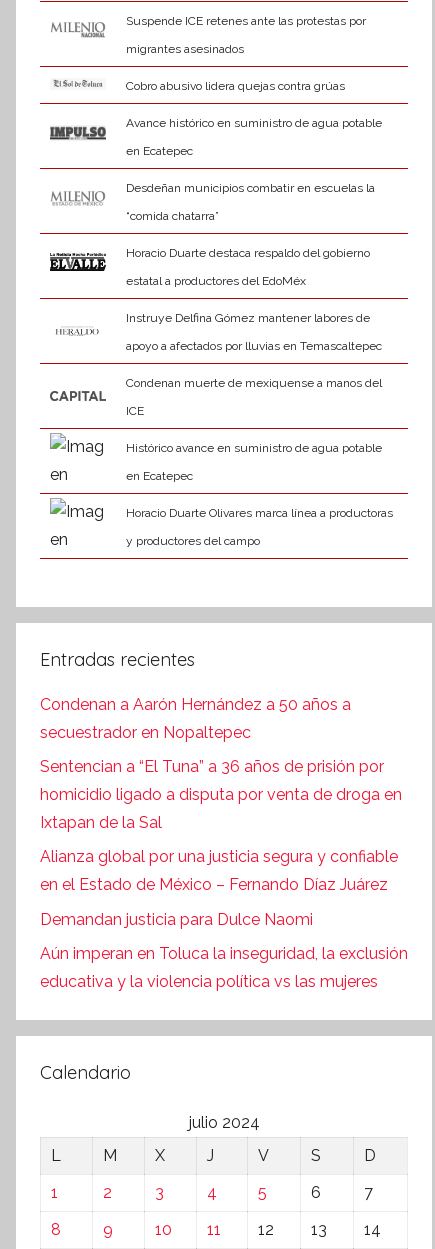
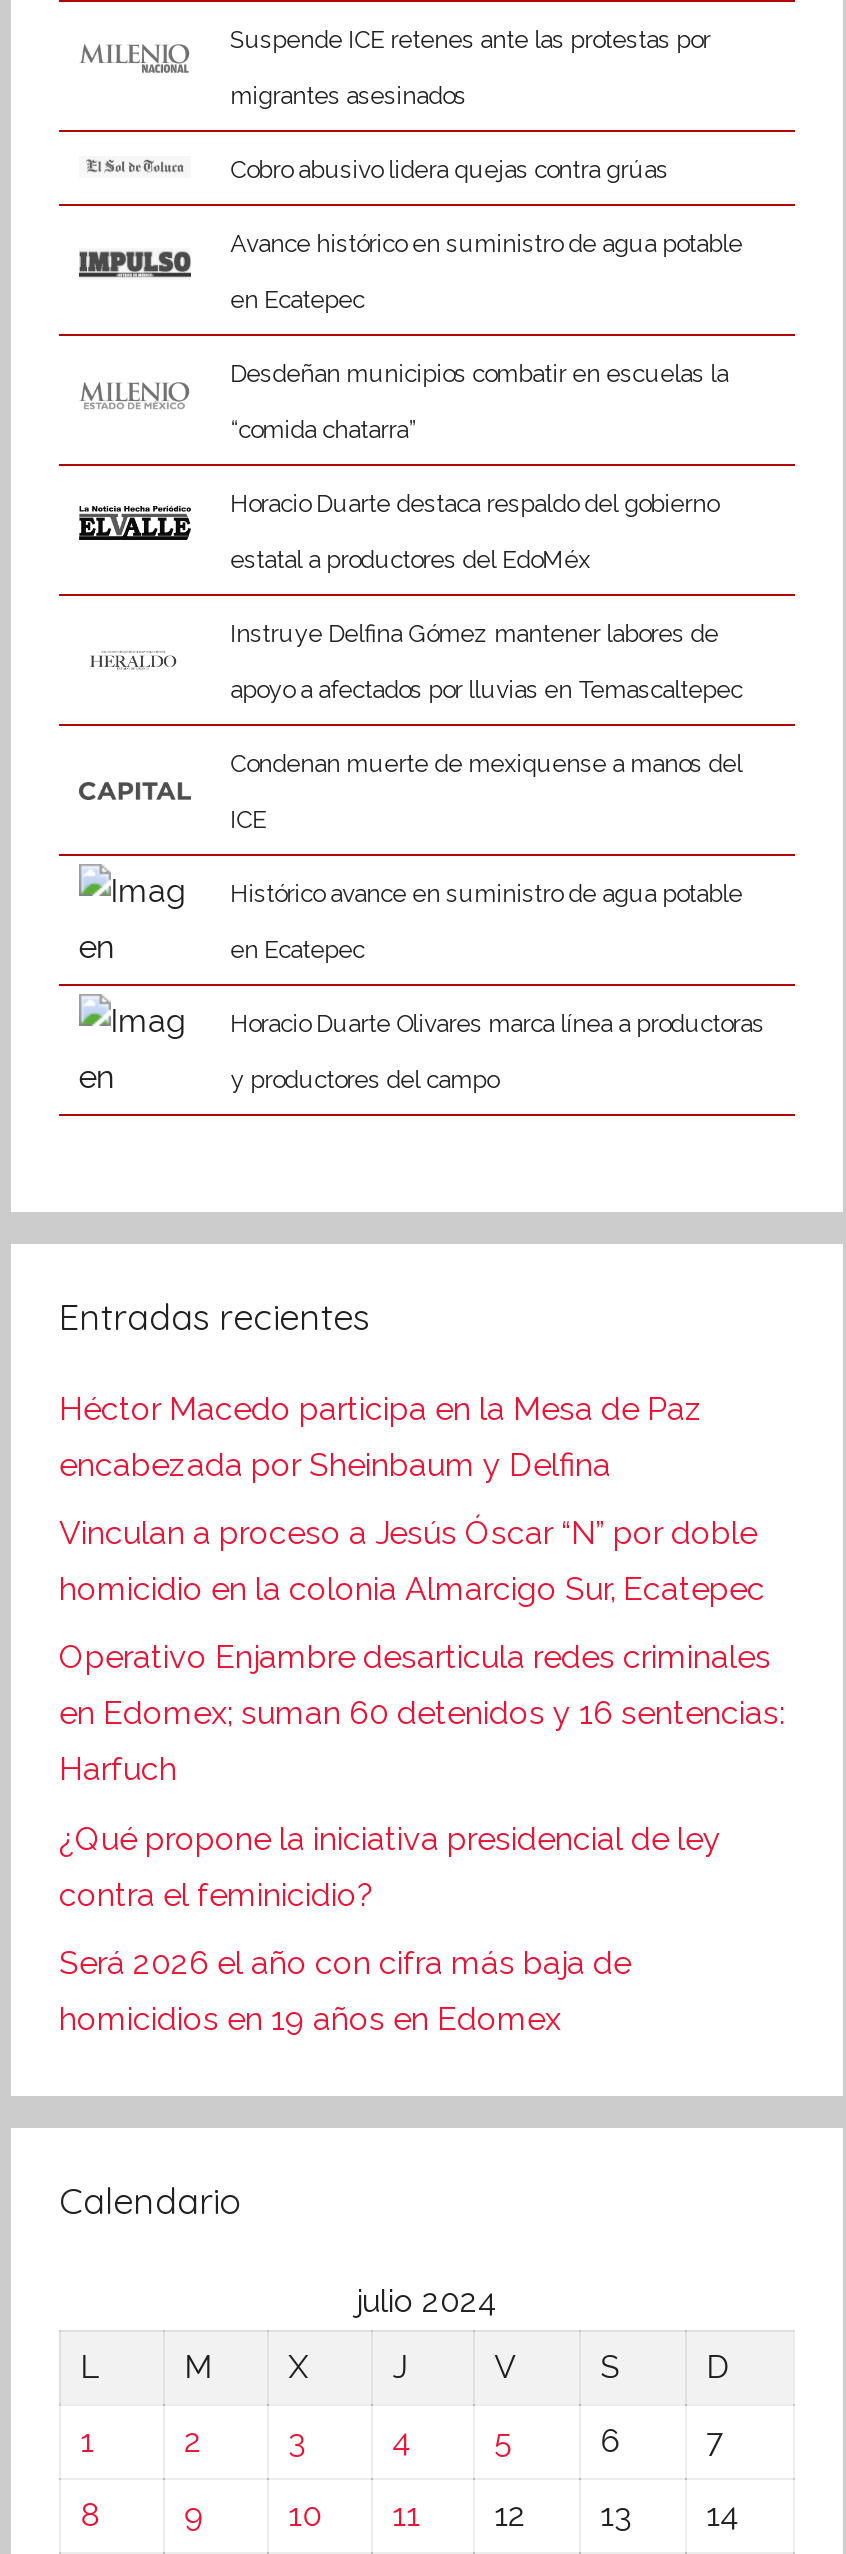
- Condenan a Aarón Hernández a 50 años a
- secuestrador en Nopaltepec
- Sentencian a “El Tuna” a 36 años de prisión por
- homicidio ligado a disputa por venta de droga en
- Ixtapan de la Sal
- Alianza global por una justicia segura y confiable
- en el Estado de México – Fernando Díaz Juárez
- Demandan justicia para Dulce Naomi
- Aún imperan en Toluca la inseguridad, la exclusión
- educativa y la violencia política vs las mujeres
+ Héctor Macedo participa en la Mesa de Paz
+ encabezada por Sheinbaum y Delfina
+ Vinculan a proceso a Jesús Óscar “N” por doble
+ homicidio en la colonia Almarcigo Sur, Ecatepec
+ Operativo Enjambre desarticula redes criminales
+ en Edomex; suman 60 detenidos y 16 sentencias:
+ Harfuch
+ ¿Qué propone la iniciativa presidencial de ley
+ contra el feminicidio?
+ Será 2026 el año con cifra más baja de
+ homicidios en 19 años en Edomex
